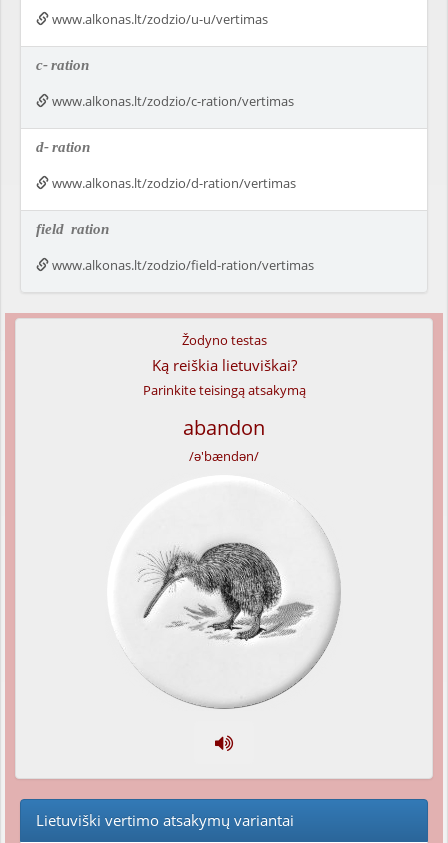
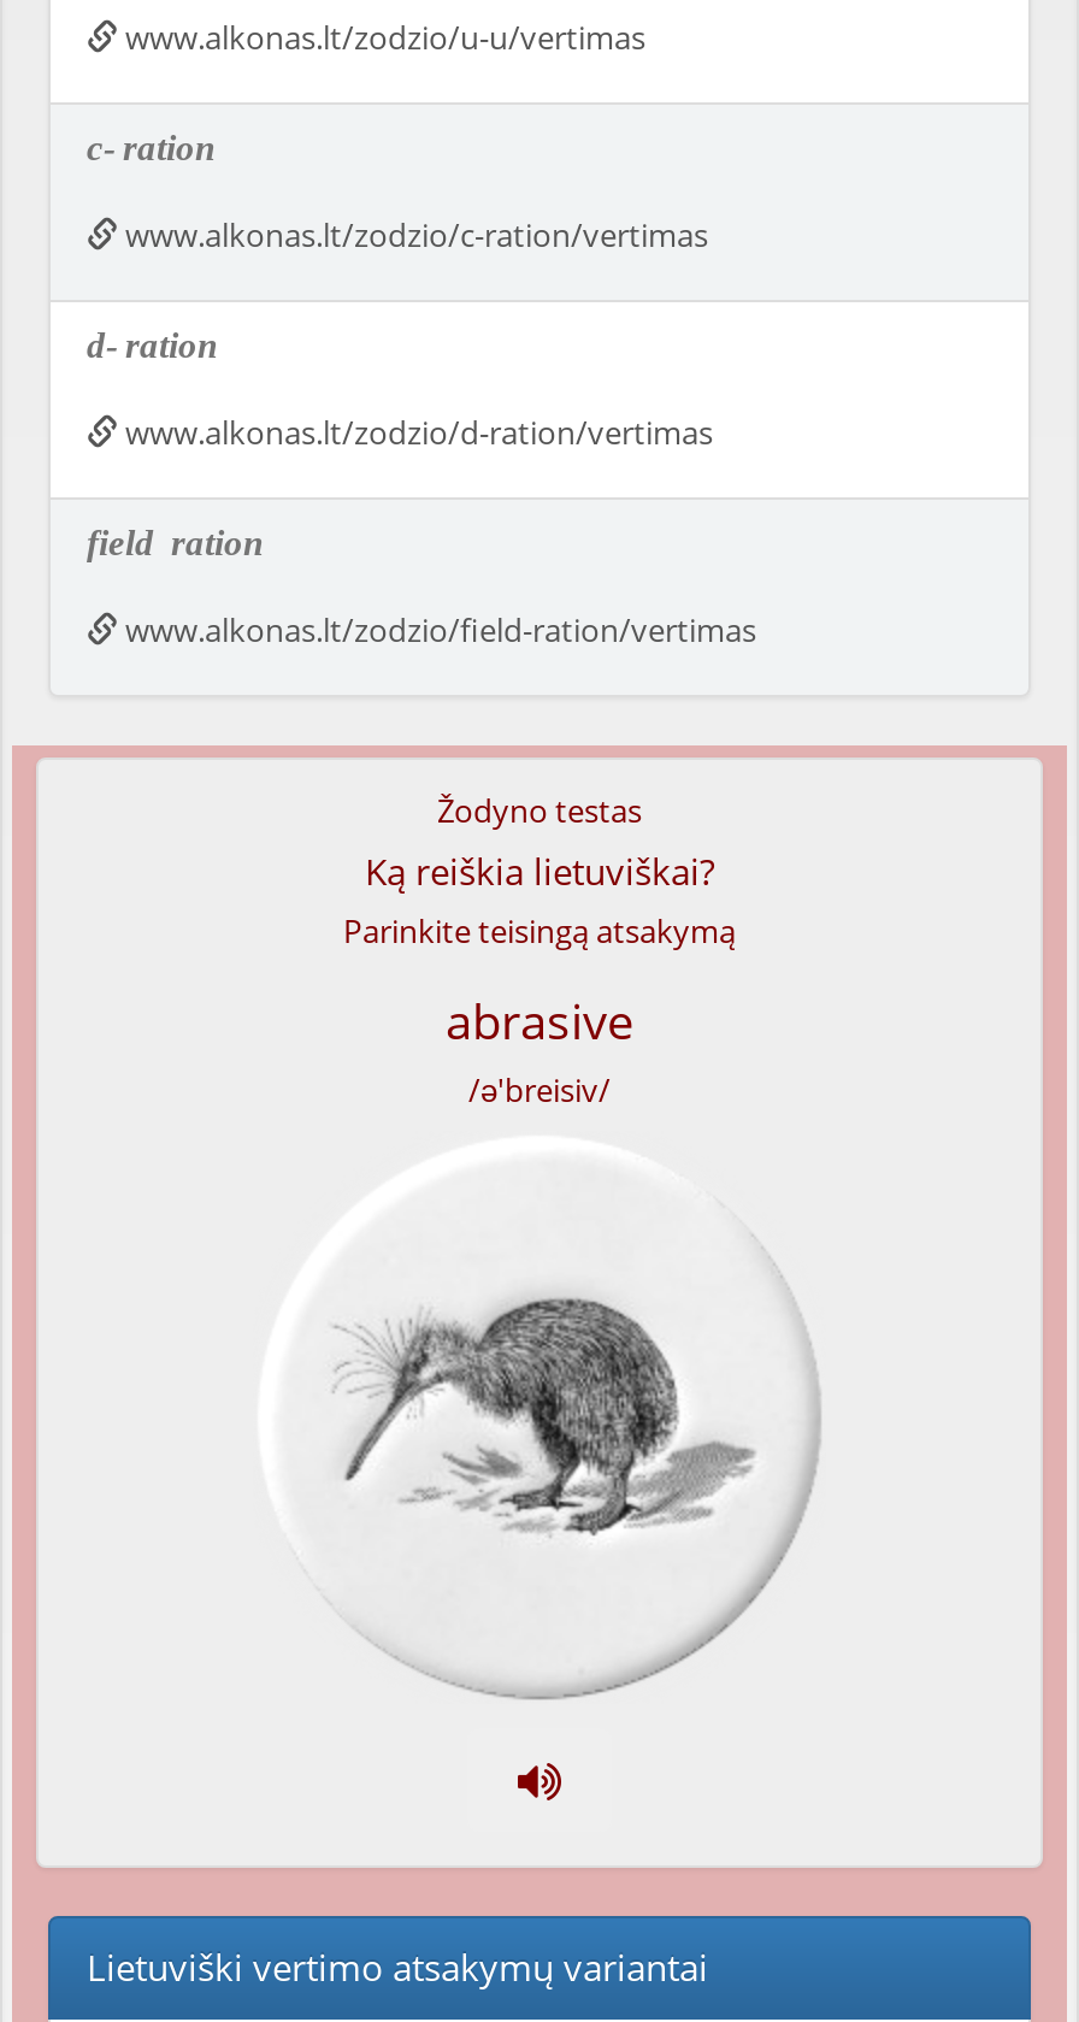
- abandon
- /ə'bændən/
+ abrasive
+ /ə'breisiv/
